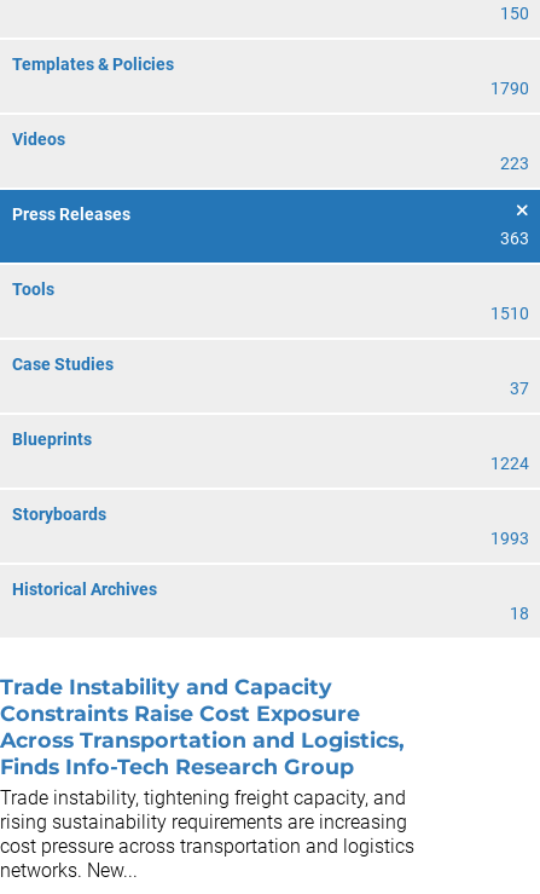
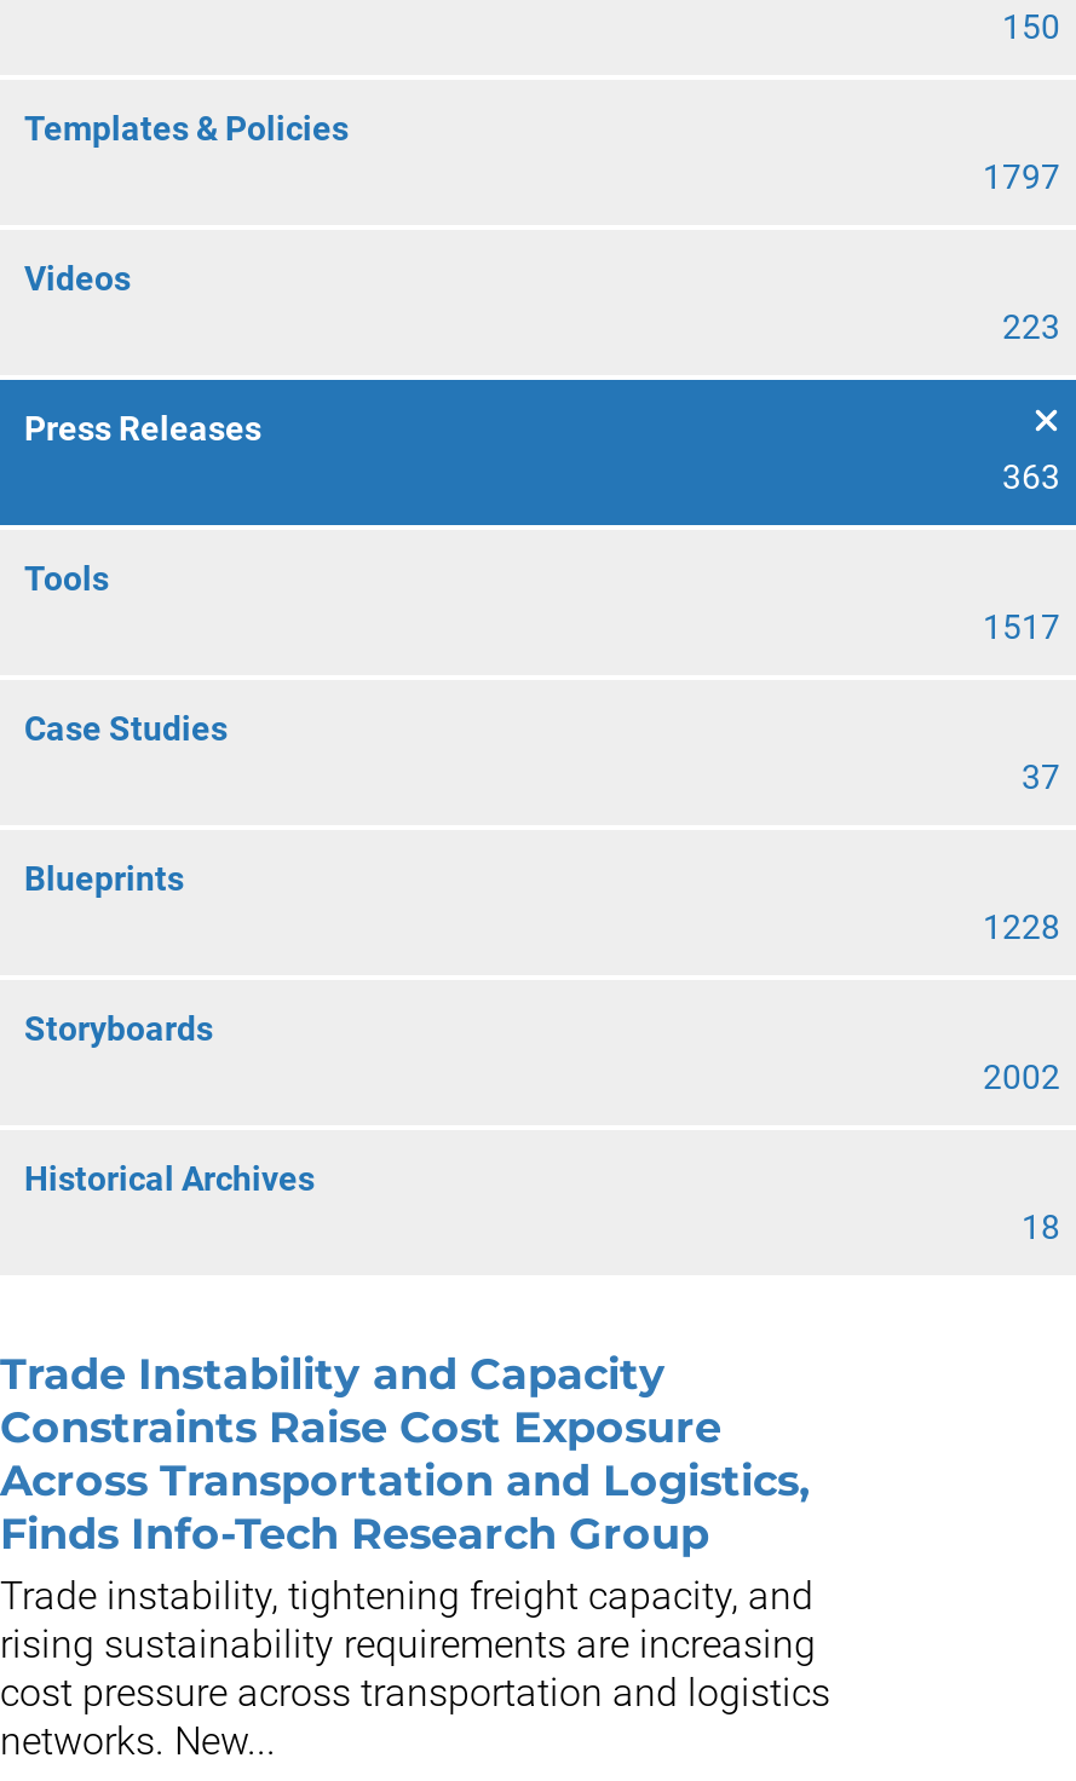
- 1790
+ 1797

- 1510
+ 1517

- 1224
+ 1228

- 1993
+ 2002
